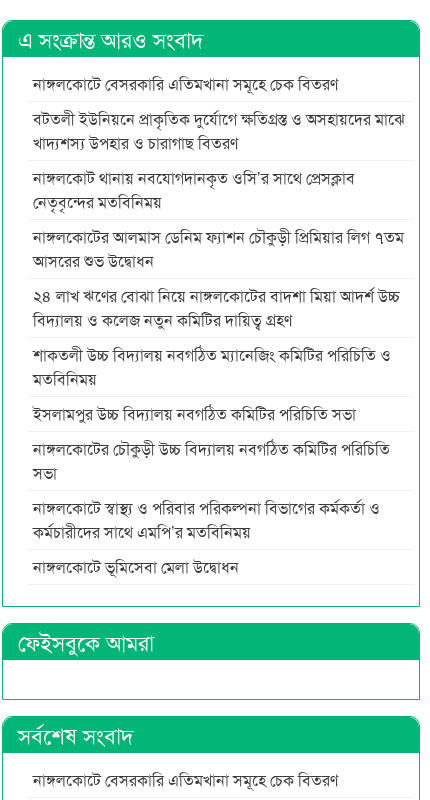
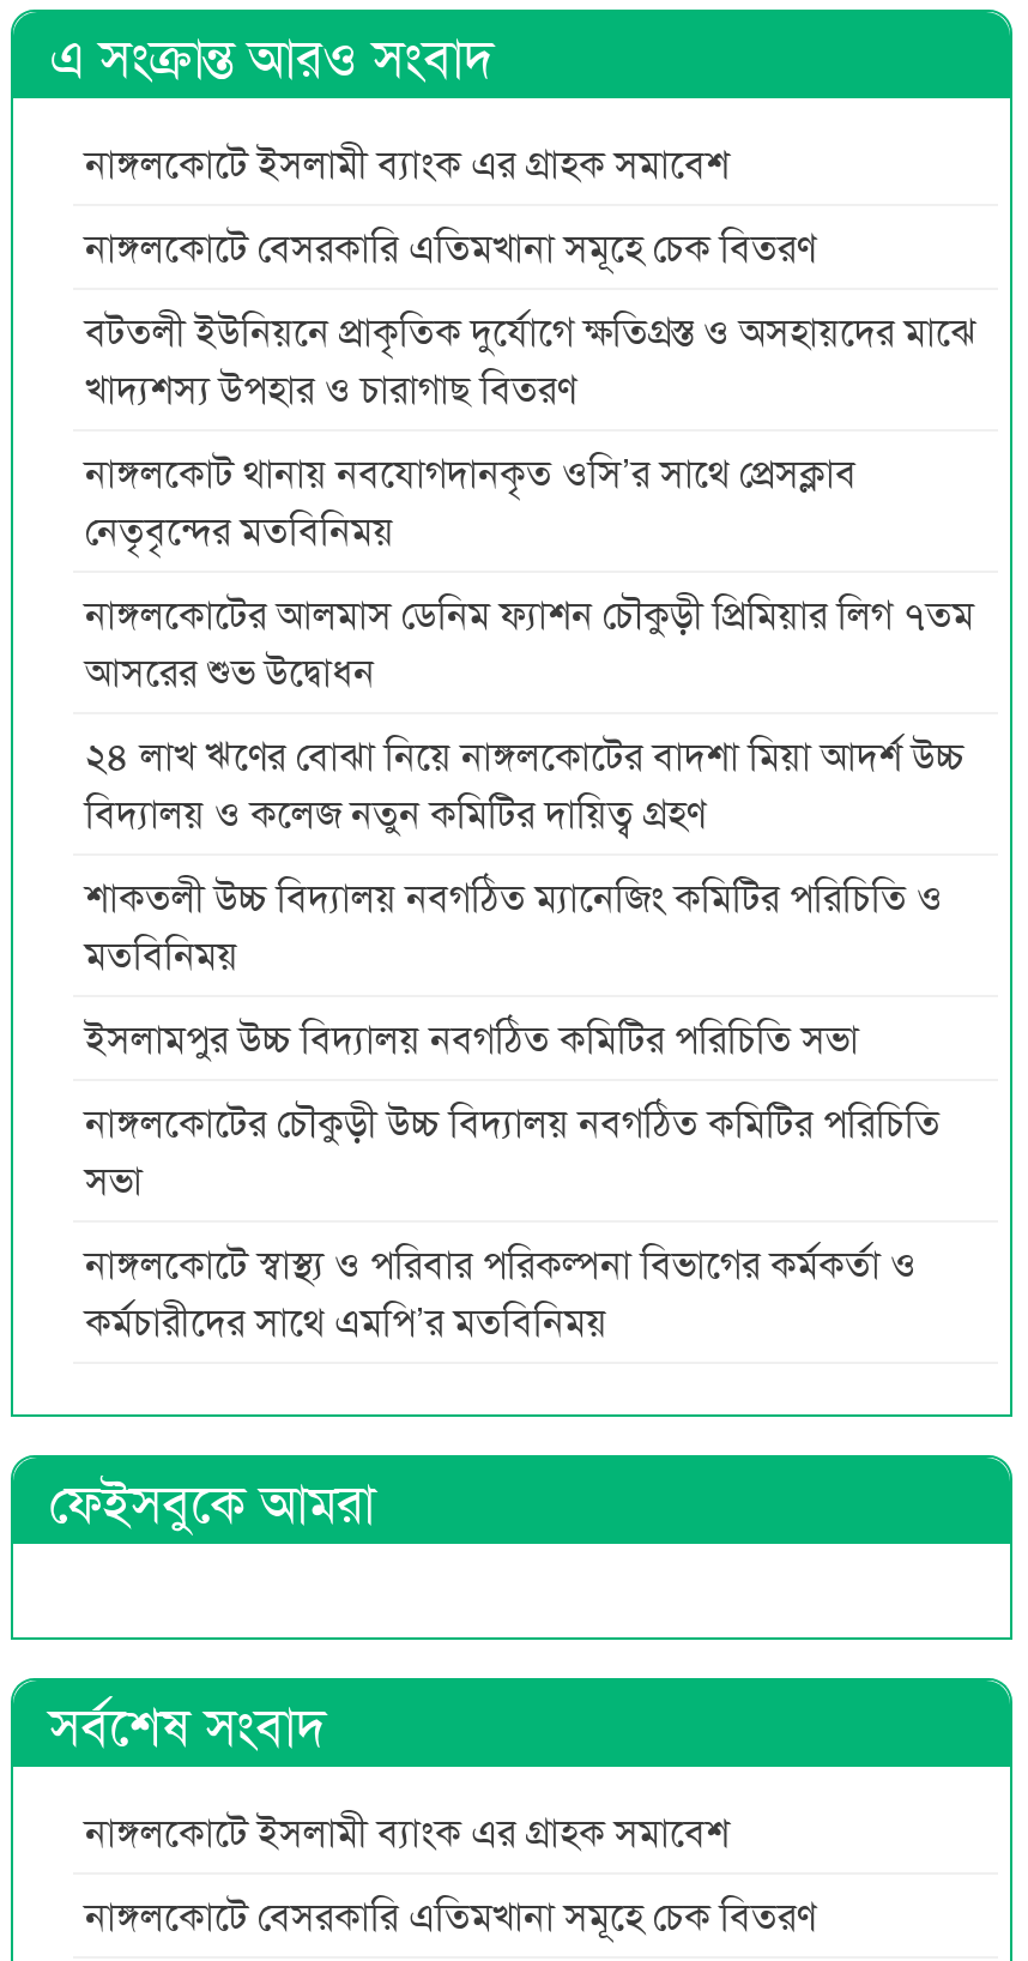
+ নাঙ্গলকোটে ইসলামী ব্যাংক এর গ্রাহক সমাবেশ

- নাঙ্গলকোটে ভূমিসেবা মেলা উদ্বোধন

+ নাঙ্গলকোটে ইসলামী ব্যাংক এর গ্রাহক সমাবেশ
